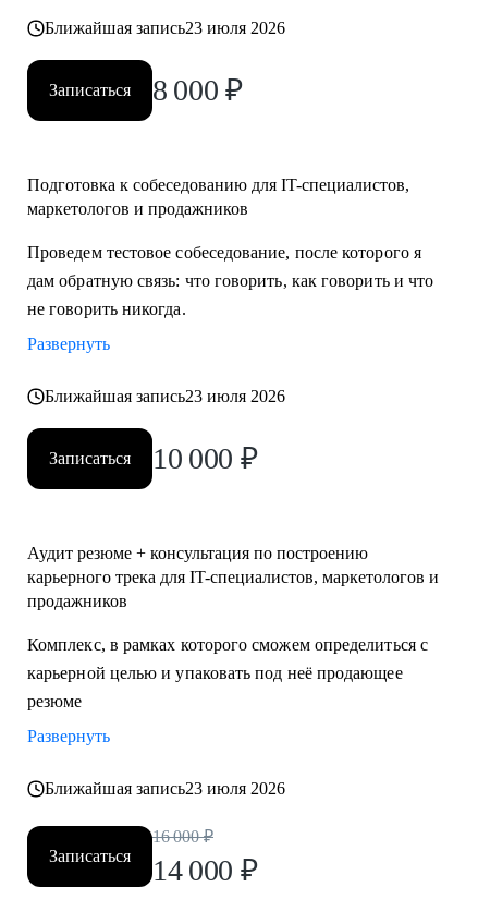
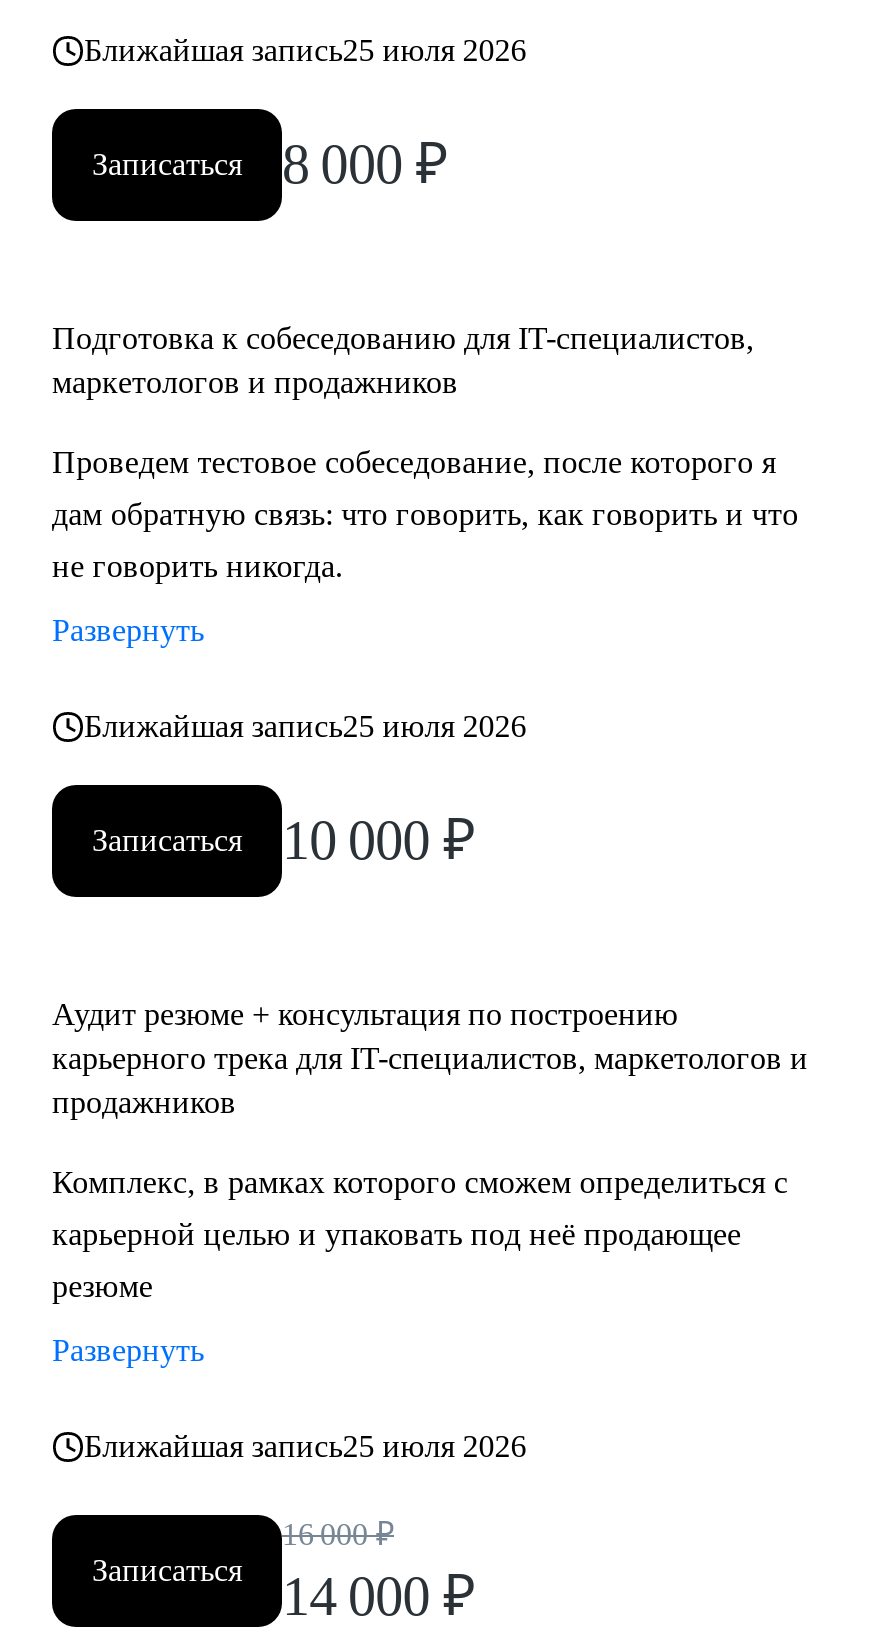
- Ближайшая запись23 июля 2026
+ Ближайшая запись25 июля 2026

- Ближайшая запись23 июля 2026
+ Ближайшая запись25 июля 2026

- Ближайшая запись23 июля 2026
+ Ближайшая запись25 июля 2026
